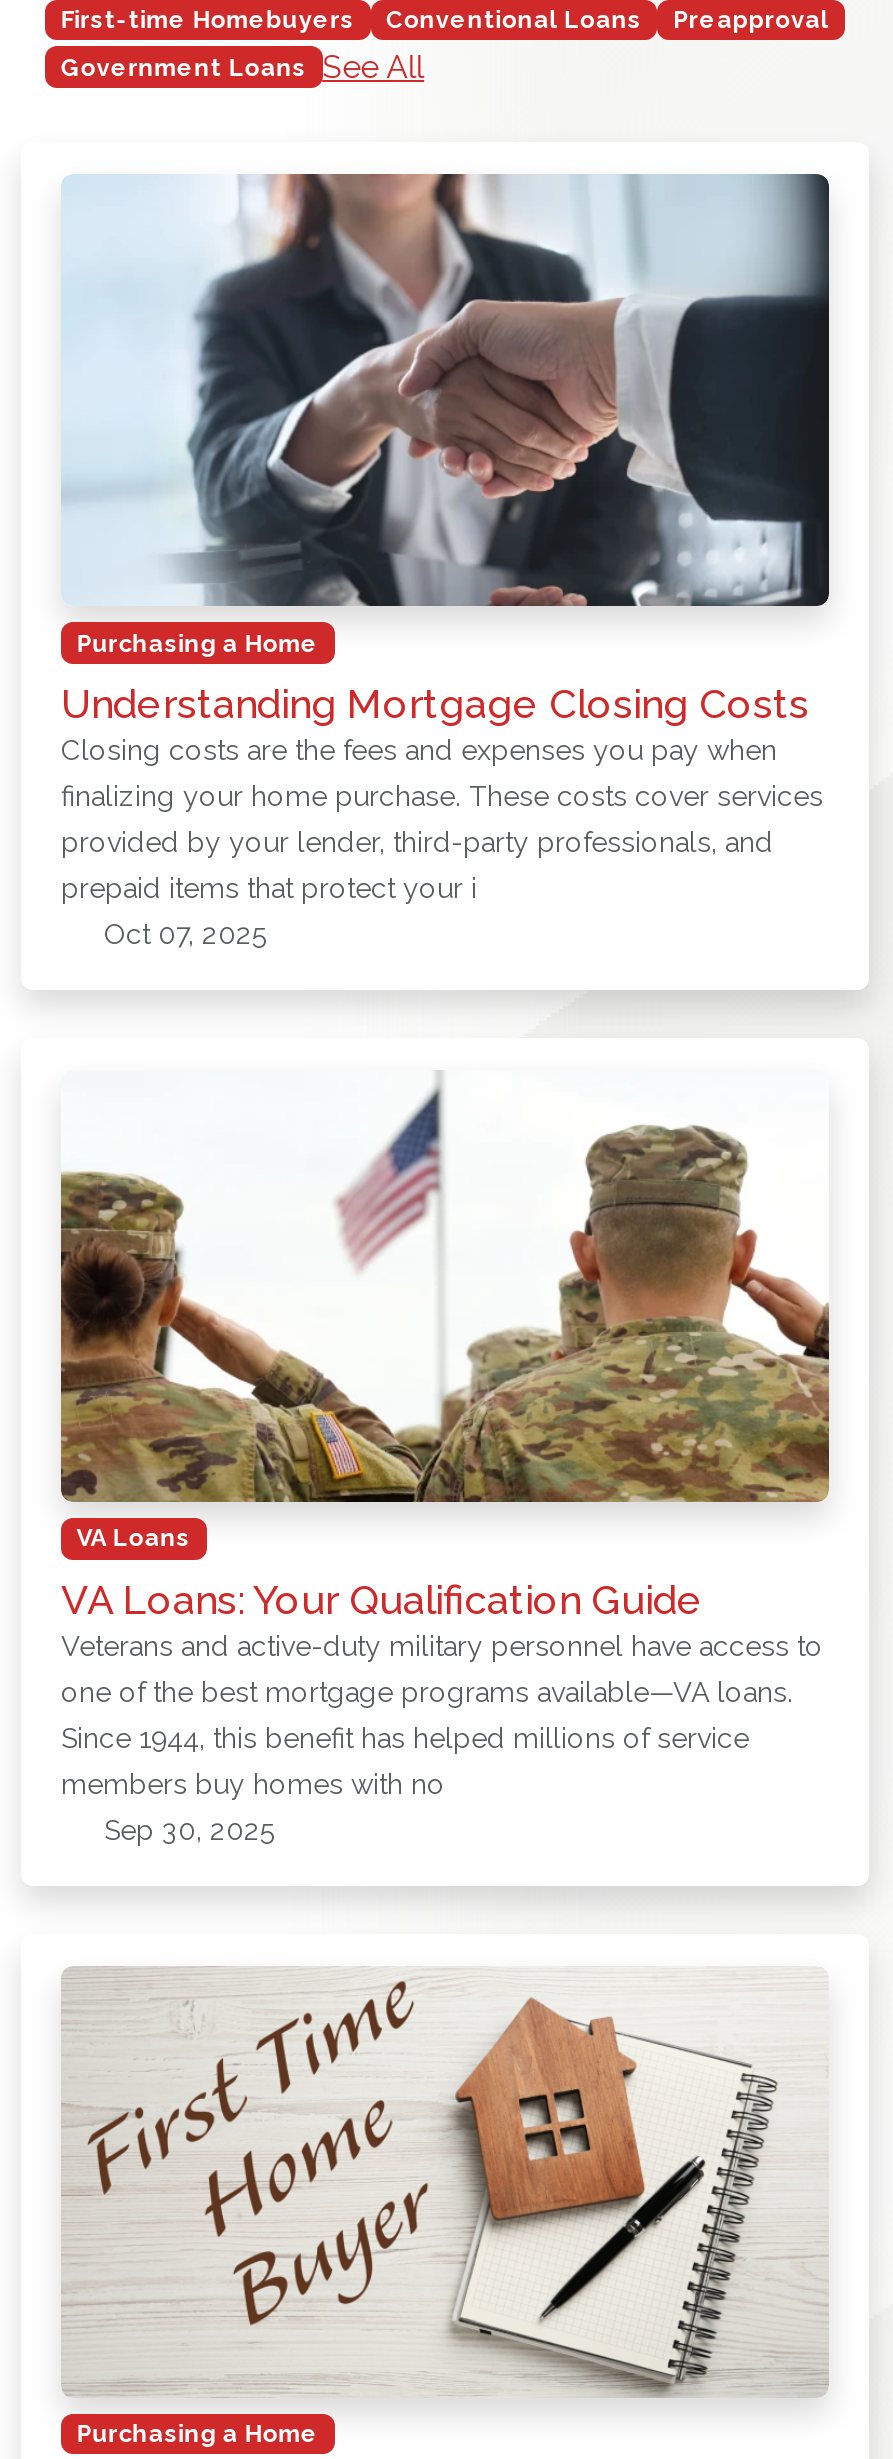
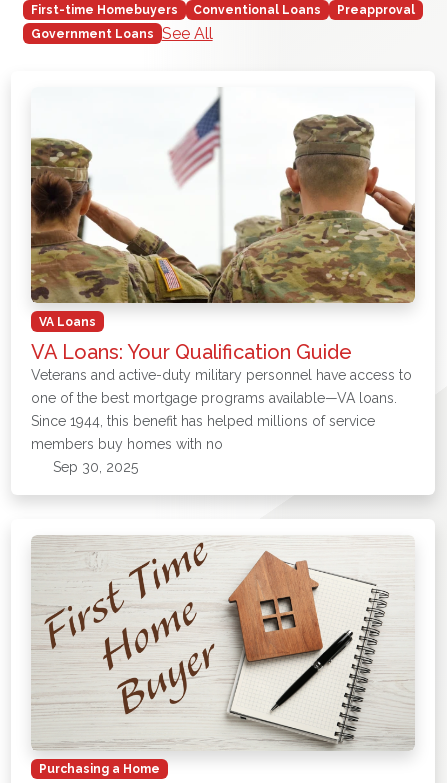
- [image]
- Purchasing a Home
- Understanding Mortgage Closing Costs
- Closing costs are the fees and expenses you pay when
- finalizing your home purchase. These costs cover services
- provided by your lender, third-party professionals, and
- prepaid items that protect your i
- Oct 07, 2025
